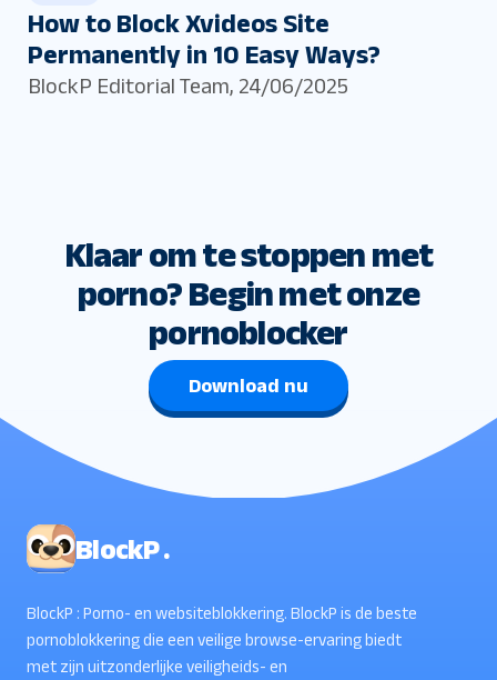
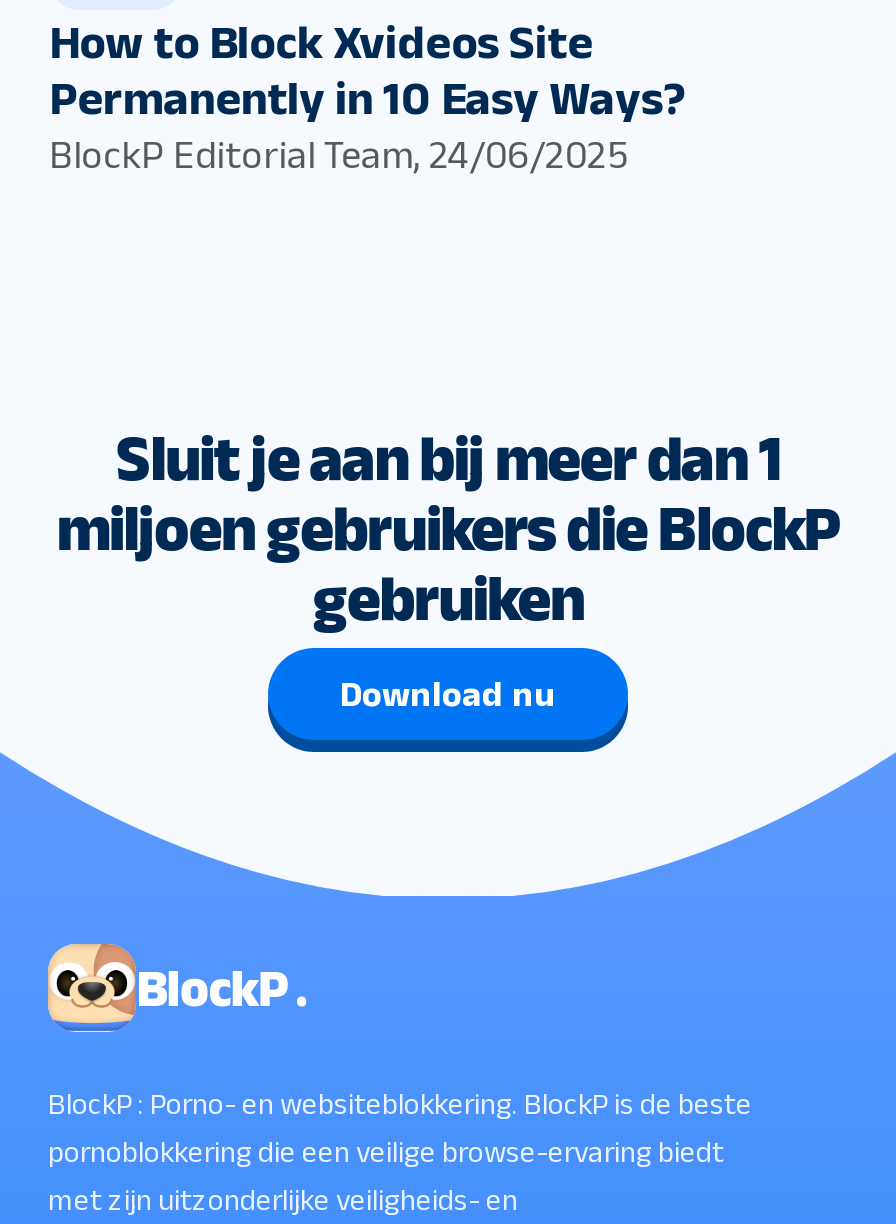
- Klaar om te stoppen met
- porno? Begin met onze
- pornoblocker
+ Sluit je aan bij meer dan 1
+ miljoen gebruikers die BlockP
+ gebruiken
